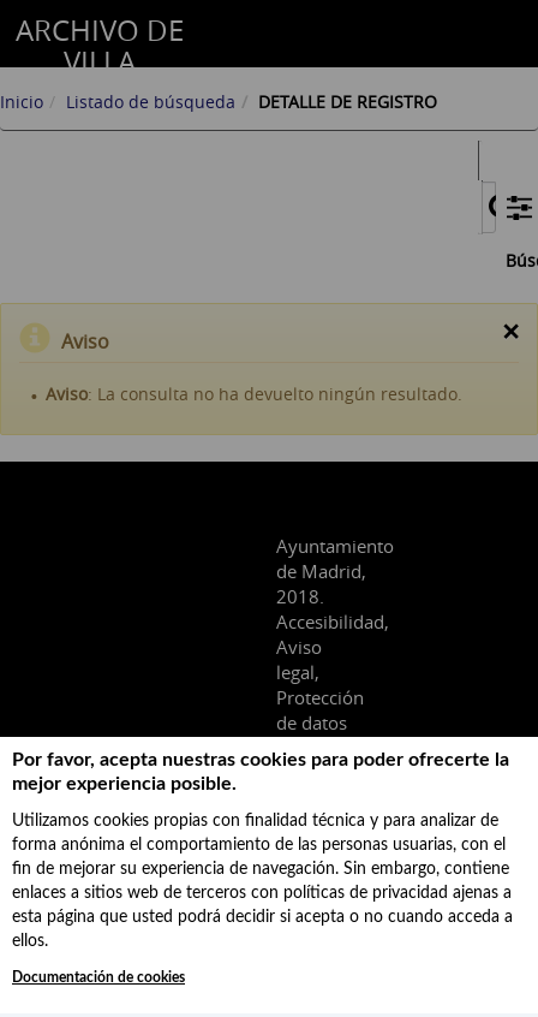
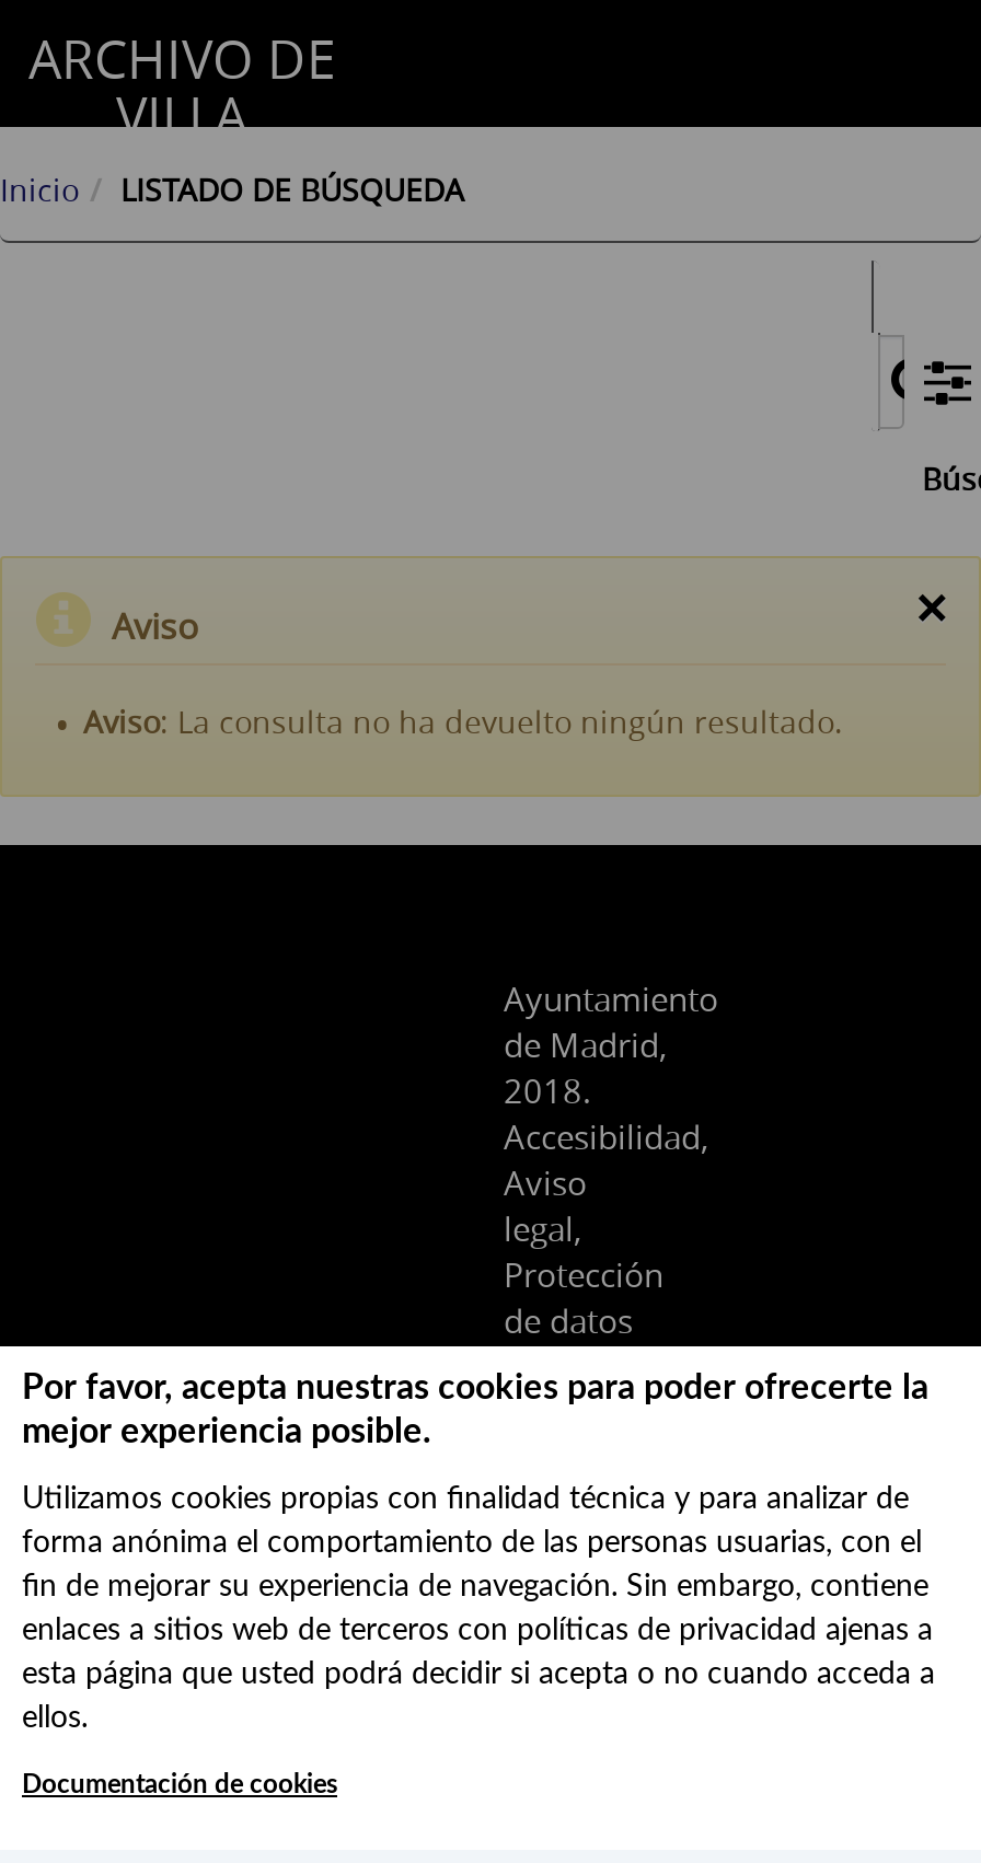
- Listado de búsqueda
- DETALLE DE REGISTRO
+ LISTADO DE BÚSQUEDA
